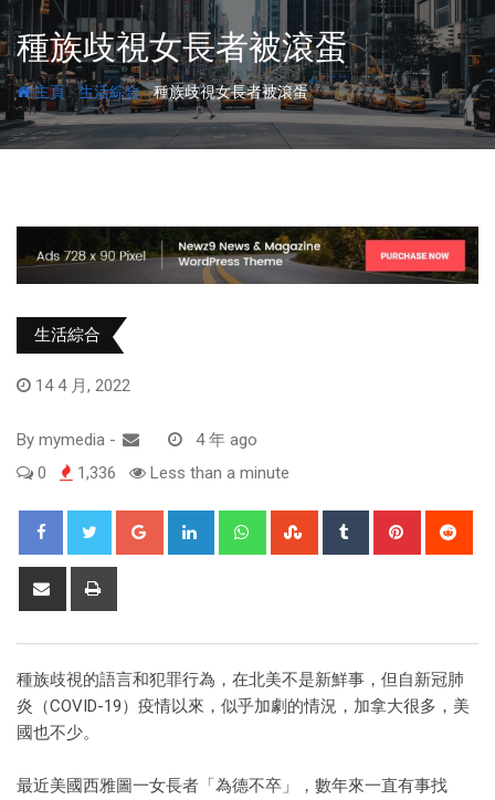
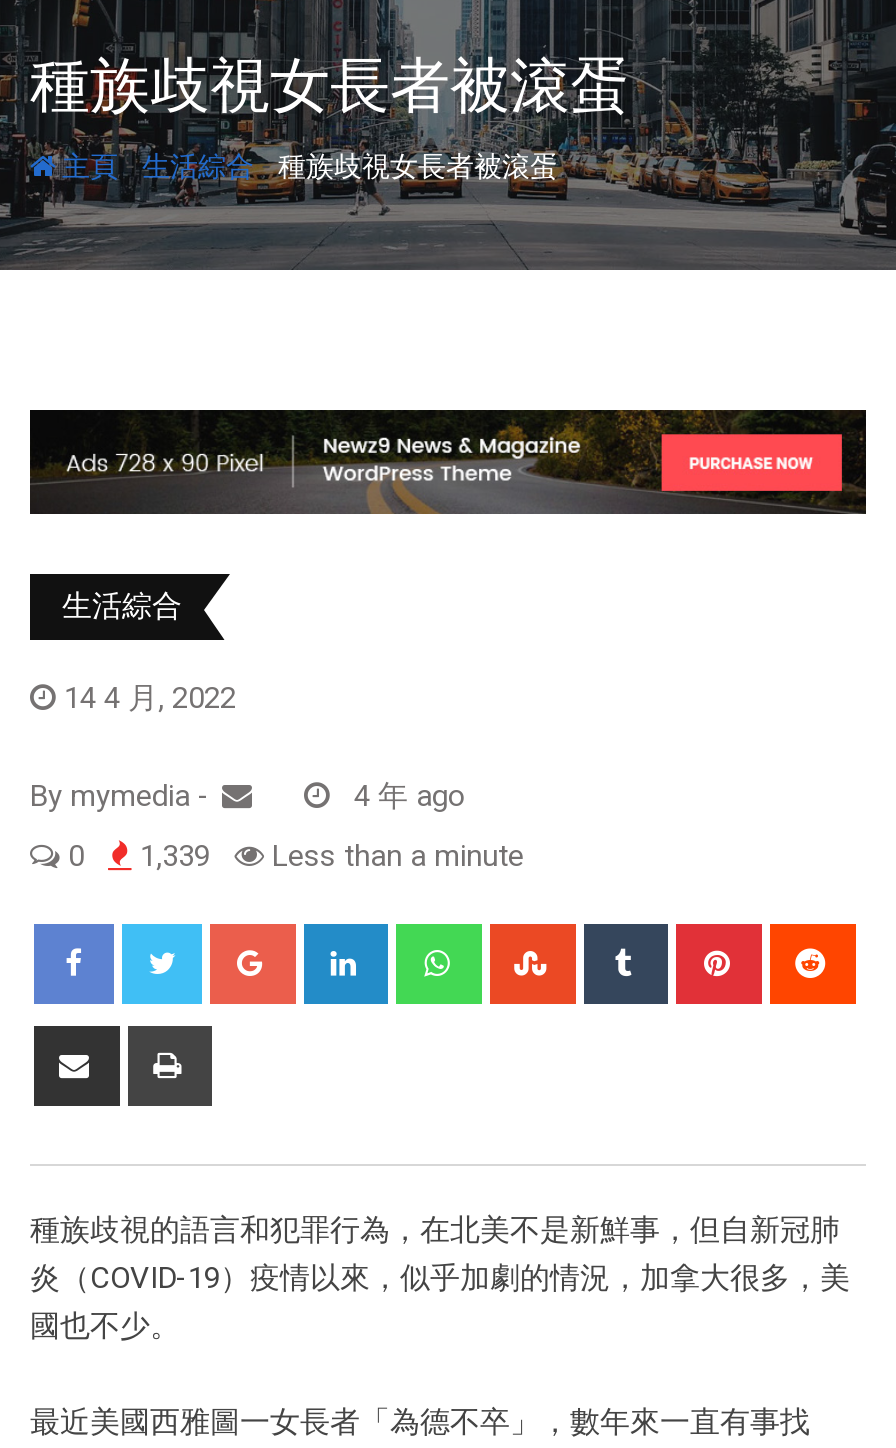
- 0 1,336 Less than a minute
+ 0 1,339 Less than a minute
